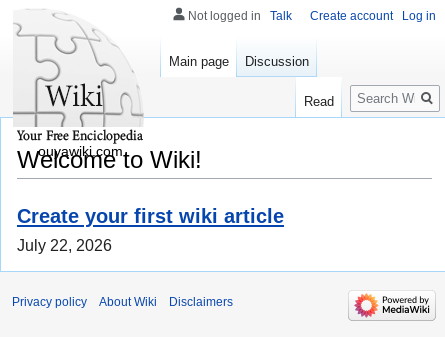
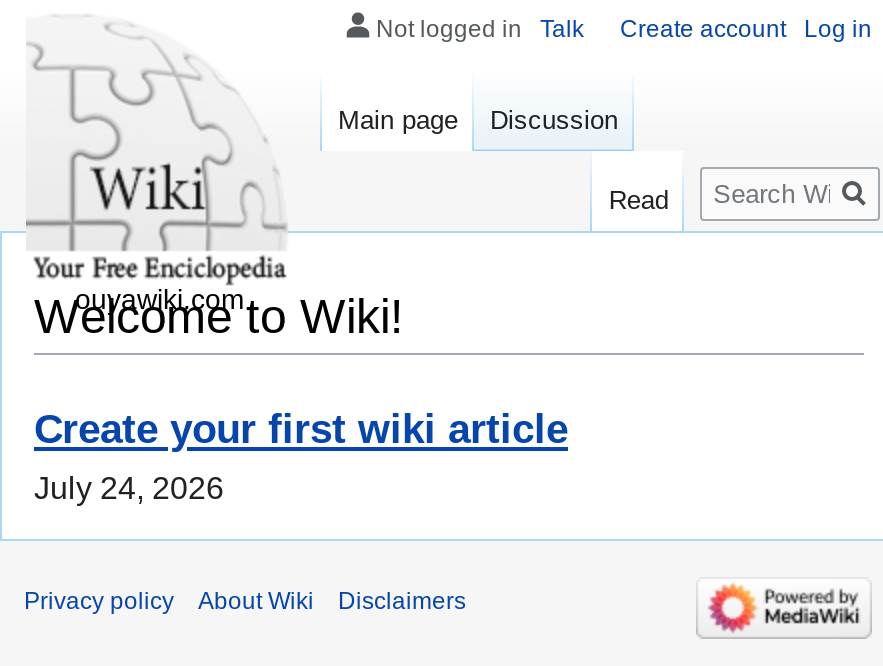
- July 22, 2026
+ July 24, 2026
